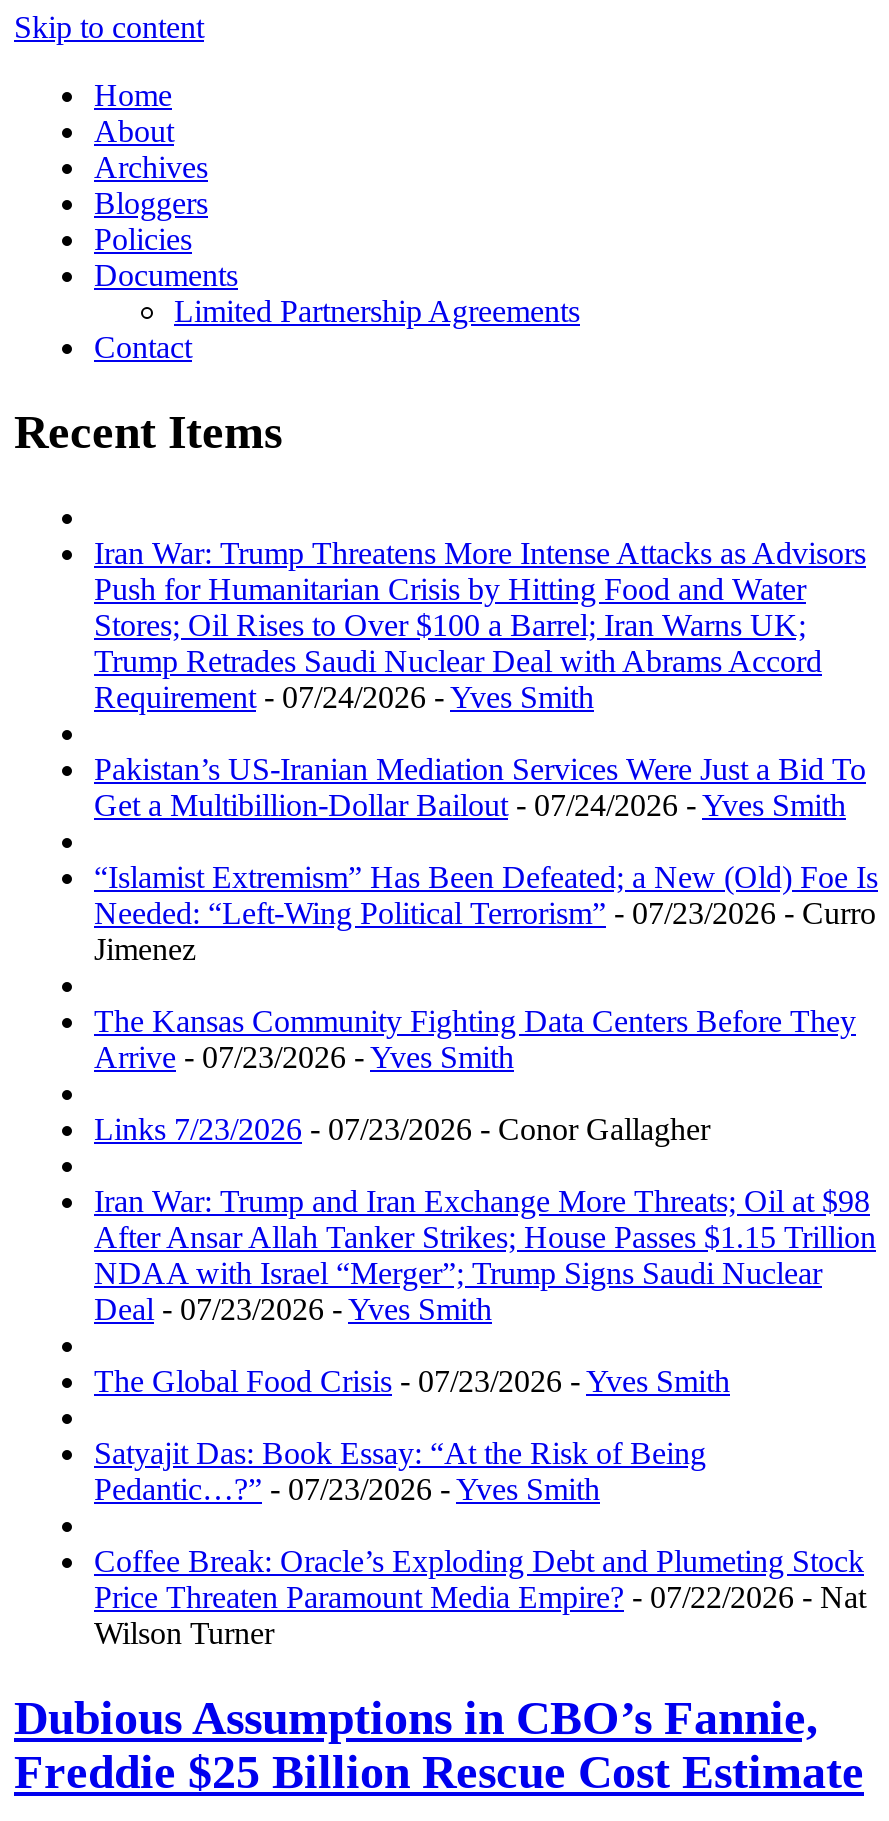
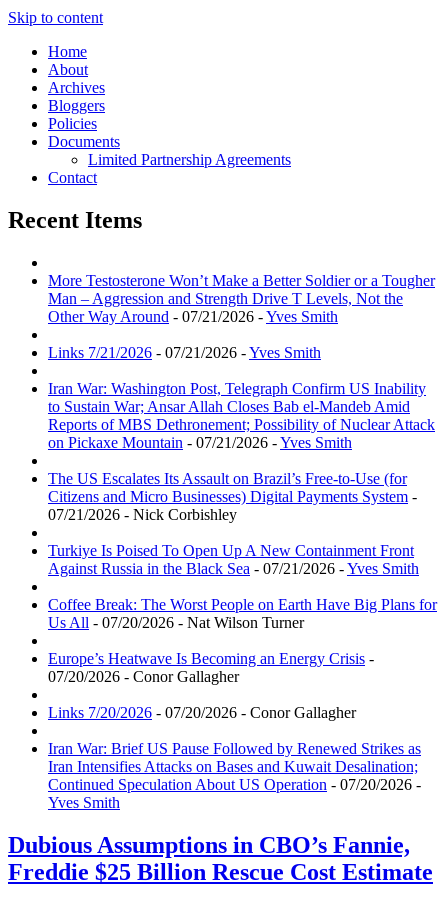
- Iran War: Trump Threatens More Intense Attacks as Advisors
- Push for Humanitarian Crisis by Hitting Food and Water
- Stores; Oil Rises to Over $100 a Barrel; Iran Warns UK;
- Trump Retrades Saudi Nuclear Deal with Abrams Accord
- Requirement - 07/24/2026 - Yves Smith
+ More Testosterone Won’t Make a Better Soldier or a Tougher
+ Man – Aggression and Strength Drive T Levels, Not the
+ Other Way Around - 07/21/2026 - Yves Smith

- Pakistan’s US-Iranian Mediation Services Were Just a Bid To
- Get a Multibillion-Dollar Bailout - 07/24/2026 - Yves Smith
+ Links 7/21/2026 - 07/21/2026 - Yves Smith

- “Islamist Extremism” Has Been Defeated; a New (Old) Foe Is
- Needed: “Left-Wing Political Terrorism” - 07/23/2026 - Curro
- Jimenez
+ Iran War: Washington Post, Telegraph Confirm US Inability
+ to Sustain War; Ansar Allah Closes Bab el-Mandeb Amid
+ Reports of MBS Dethronement; Possibility of Nuclear Attack
+ on Pickaxe Mountain - 07/21/2026 - Yves Smith

- The Kansas Community Fighting Data Centers Before They
- Arrive - 07/23/2026 - Yves Smith
+ The US Escalates Its Assault on Brazil’s Free-to-Use (for
+ Citizens and Micro Businesses) Digital Payments System -
+ 07/21/2026 - Nick Corbishley

- Links 7/23/2026 - 07/23/2026 - Conor Gallagher
+ Turkiye Is Poised To Open Up A New Containment Front
+ Against Russia in the Black Sea - 07/21/2026 - Yves Smith

- Iran War: Trump and Iran Exchange More Threats; Oil at $98
- After Ansar Allah Tanker Strikes; House Passes $1.15 Trillion
- NDAA with Israel “Merger”; Trump Signs Saudi Nuclear
- Deal - 07/23/2026 - Yves Smith
+ Coffee Break: The Worst People on Earth Have Big Plans for
+ Us All - 07/20/2026 - Nat Wilson Turner

- The Global Food Crisis - 07/23/2026 - Yves Smith
+ Europe’s Heatwave Is Becoming an Energy Crisis -
+ 07/20/2026 - Conor Gallagher

- Satyajit Das: Book Essay: “At the Risk of Being
- Pedantic…?” - 07/23/2026 - Yves Smith
+ Links 7/20/2026 - 07/20/2026 - Conor Gallagher

- Coffee Break: Oracle’s Exploding Debt and Plumeting Stock
- Price Threaten Paramount Media Empire? - 07/22/2026 - Nat
- Wilson Turner
+ Iran War: Brief US Pause Followed by Renewed Strikes as
+ Iran Intensifies Attacks on Bases and Kuwait Desalination;
+ Continued Speculation About US Operation - 07/20/2026 -
+ Yves Smith
